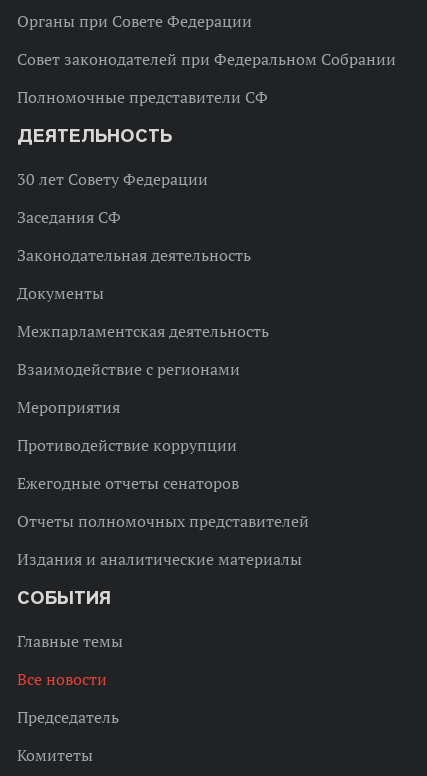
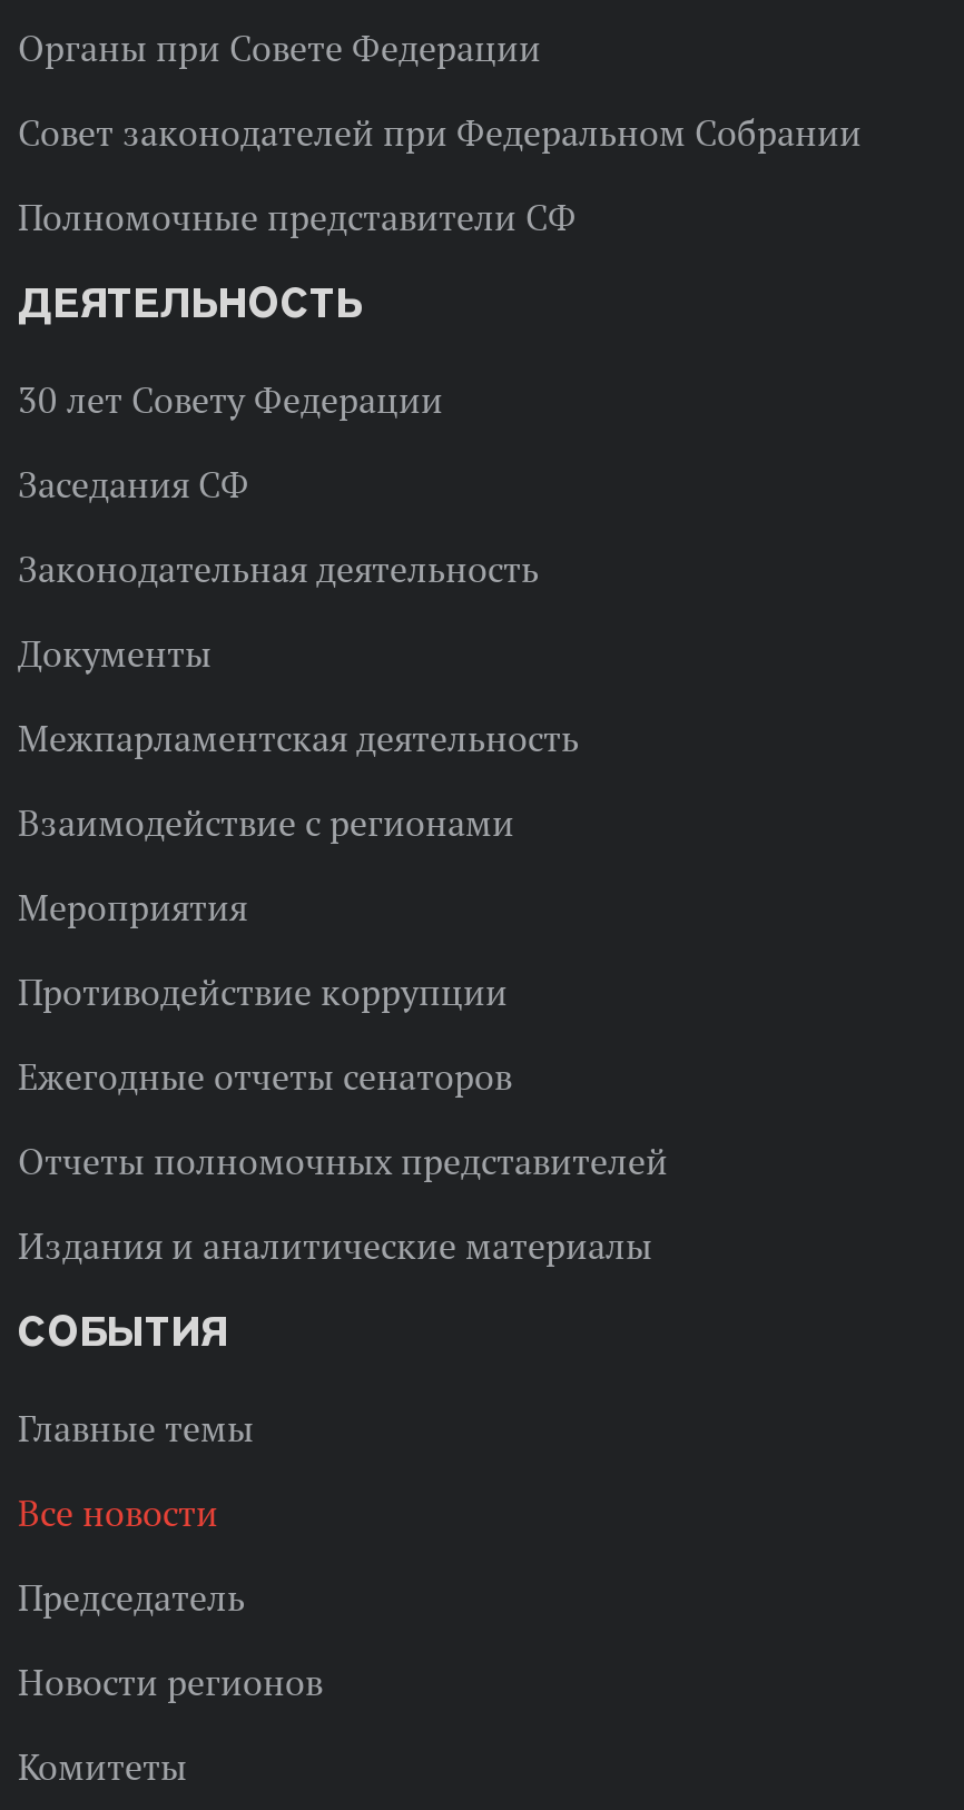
+ Новости регионов
